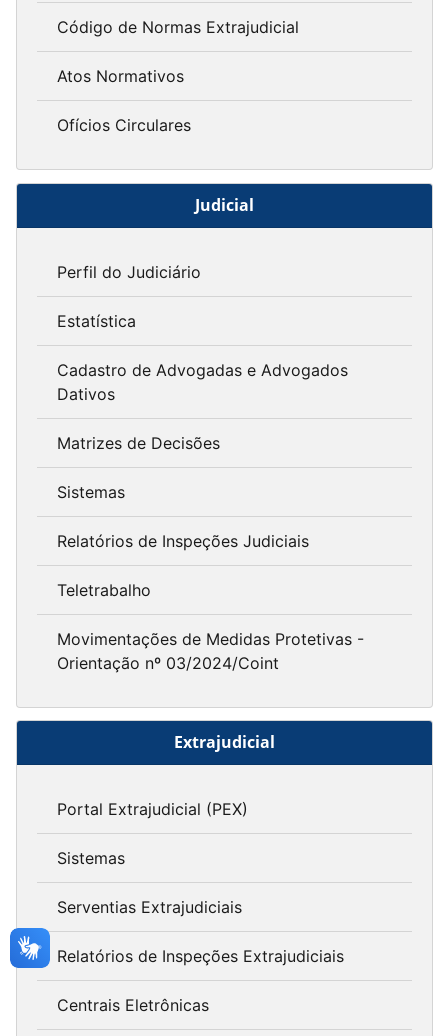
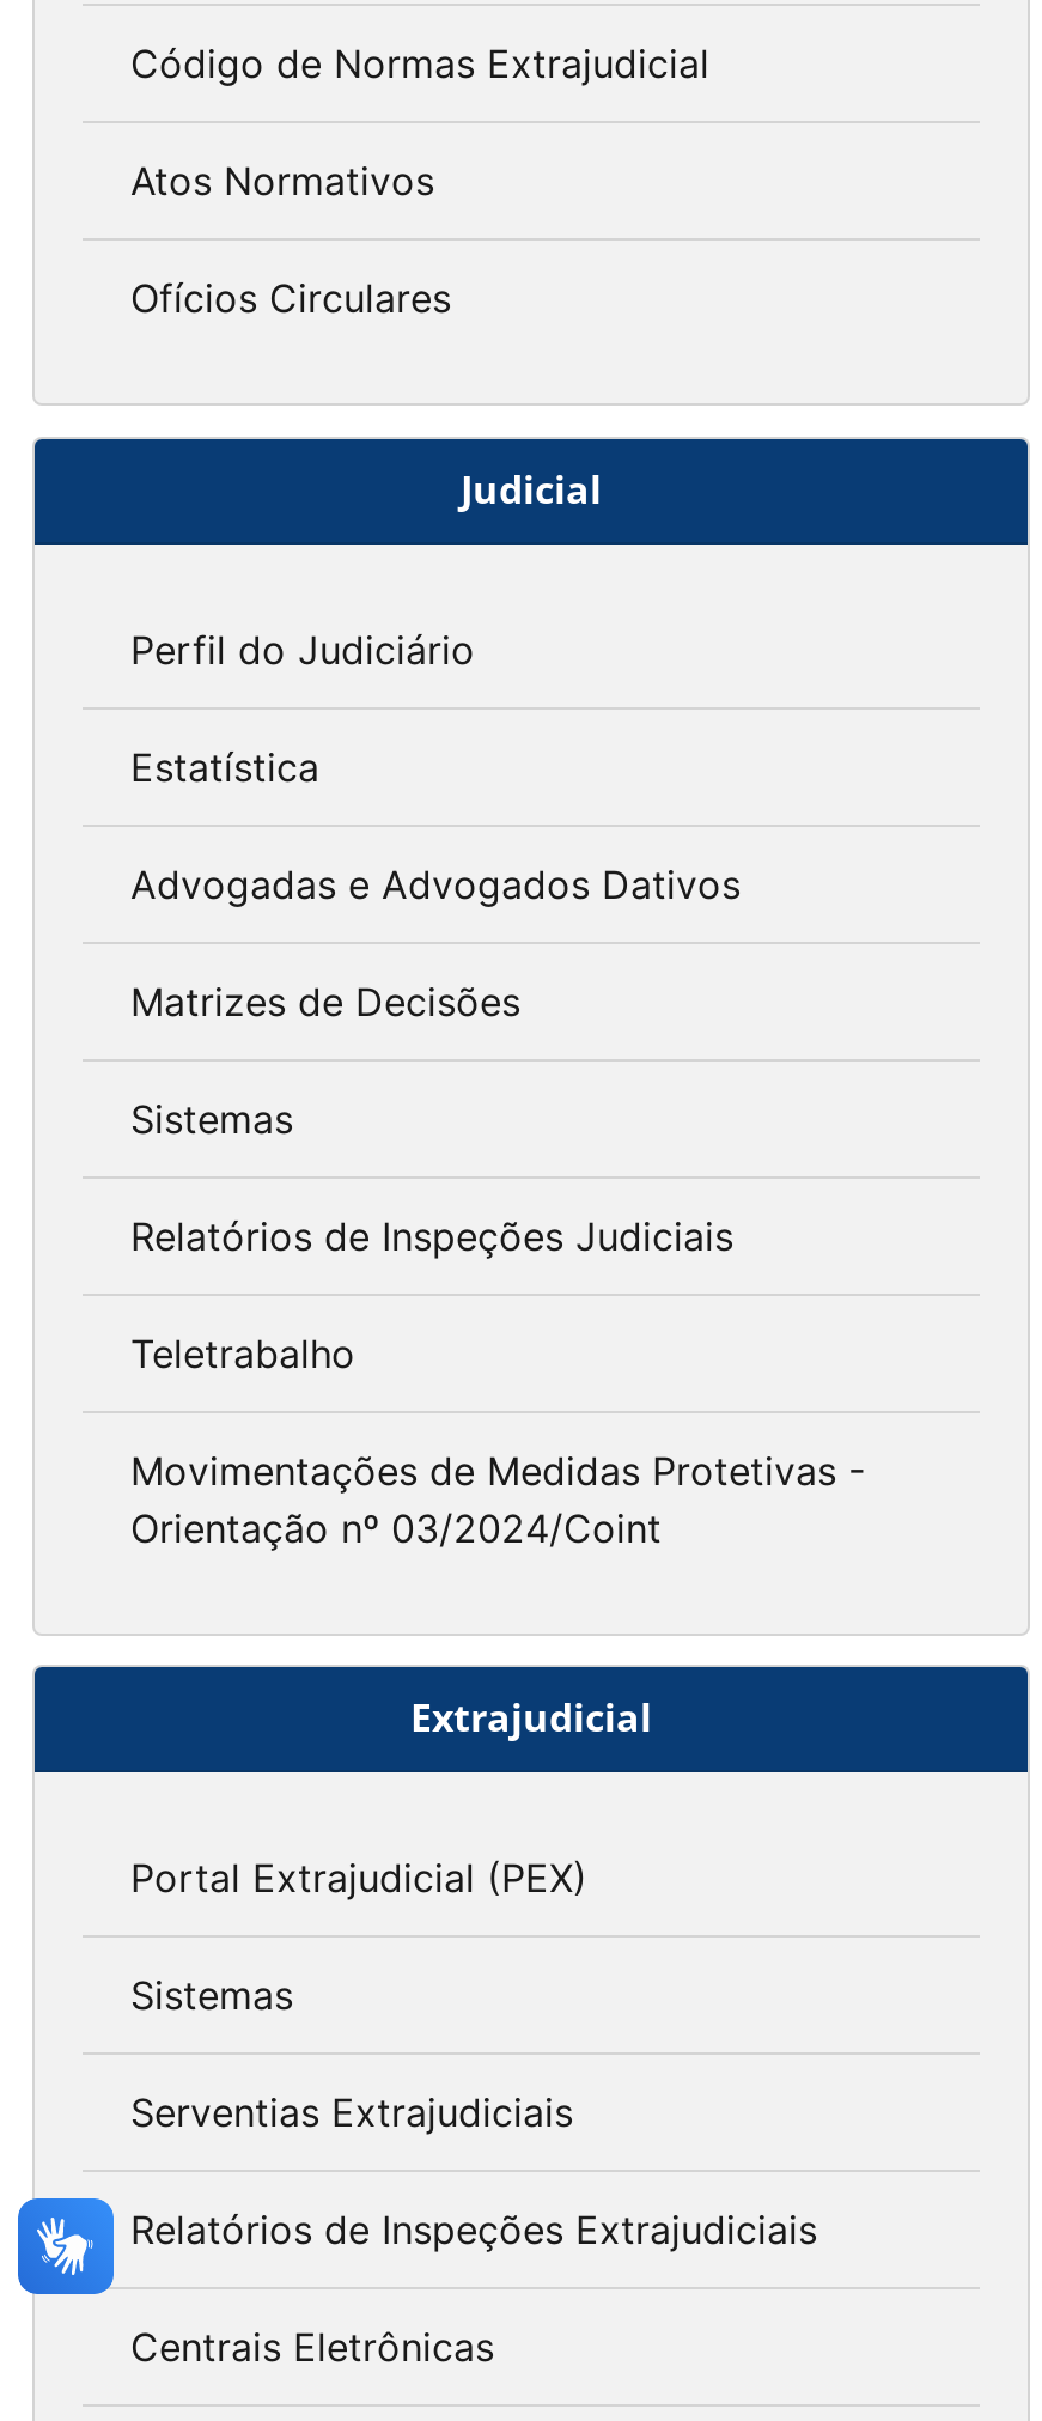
- Cadastro de Advogadas e Advogados
- Dativos
+ Advogadas e Advogados Dativos

- [image]
+ [image]
